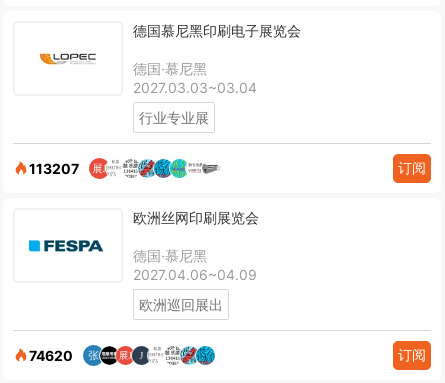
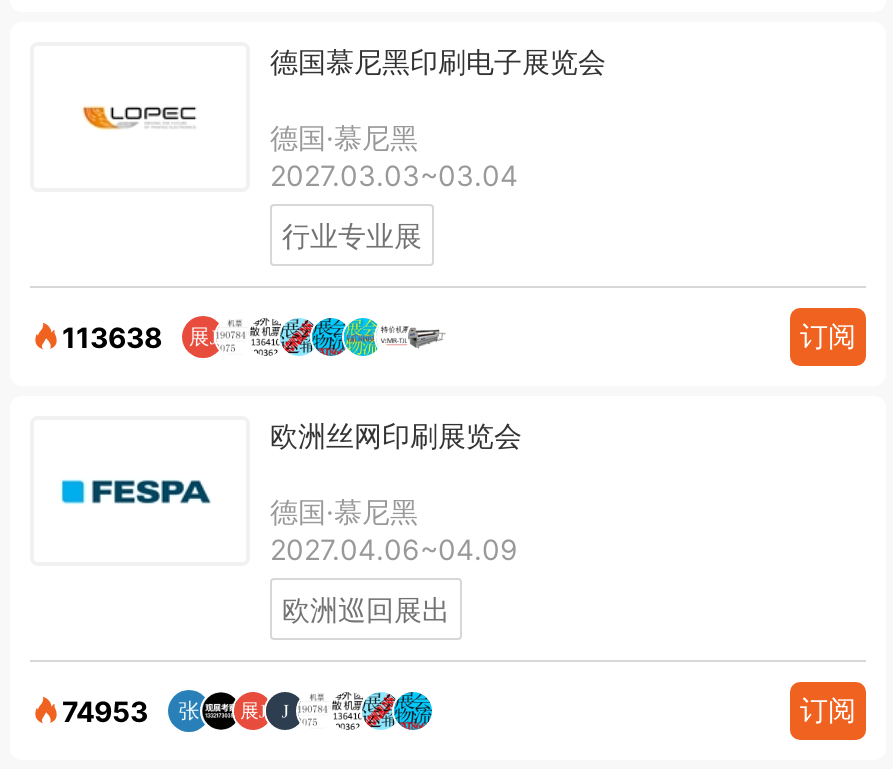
- 113207
+ 113638

- 74620
+ 74953
